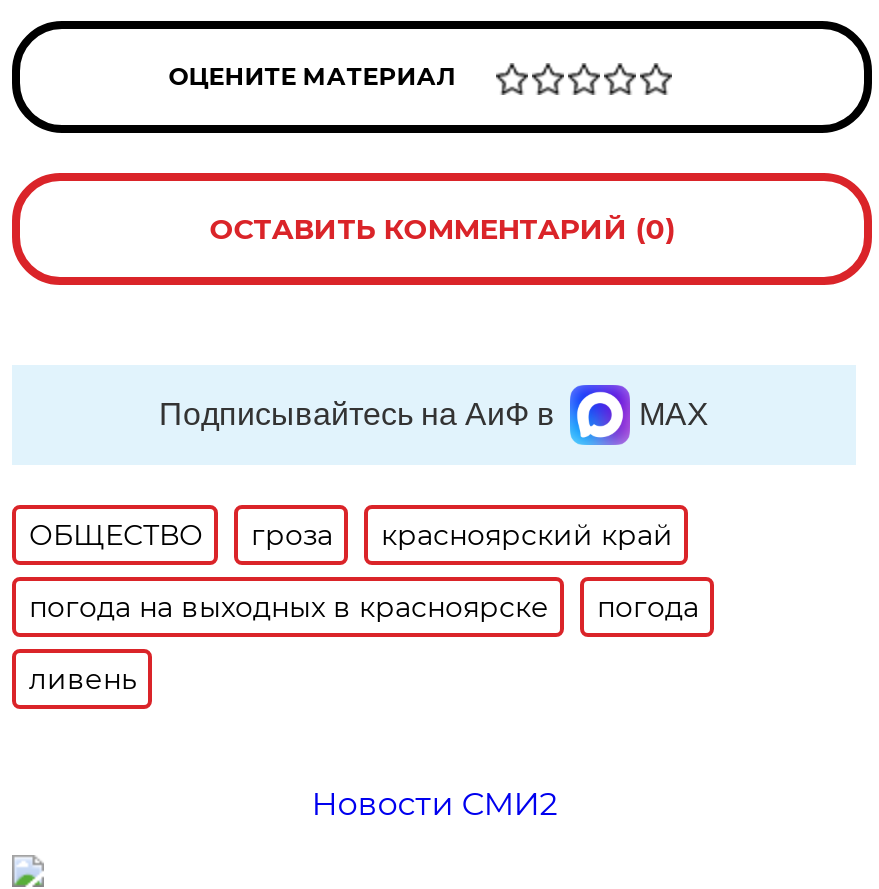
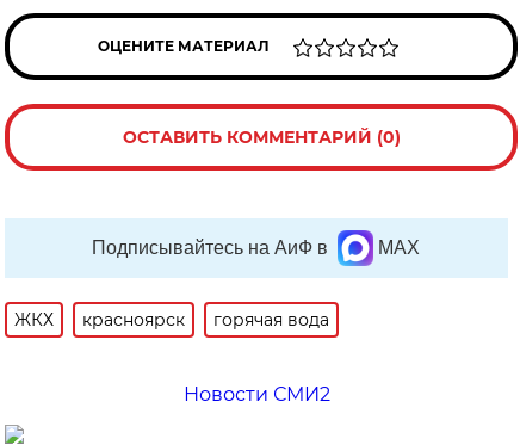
- ОБЩЕСТВО
- гроза
- красноярский край
- погода на выходных в красноярске
- погода
- ливень
+ ЖКХ
+ красноярск
+ горячая вода
